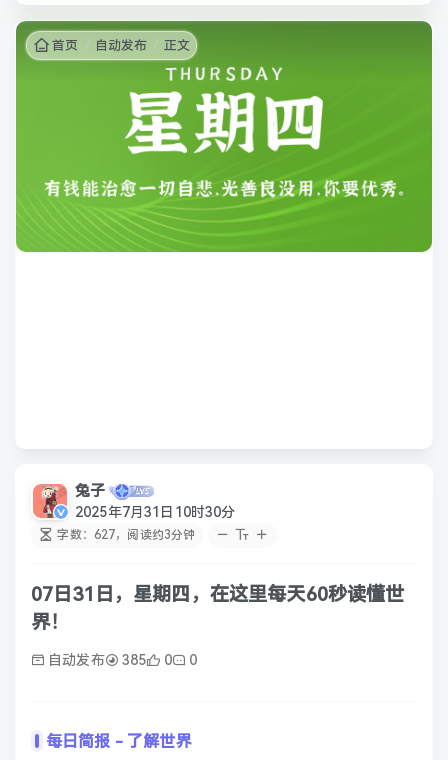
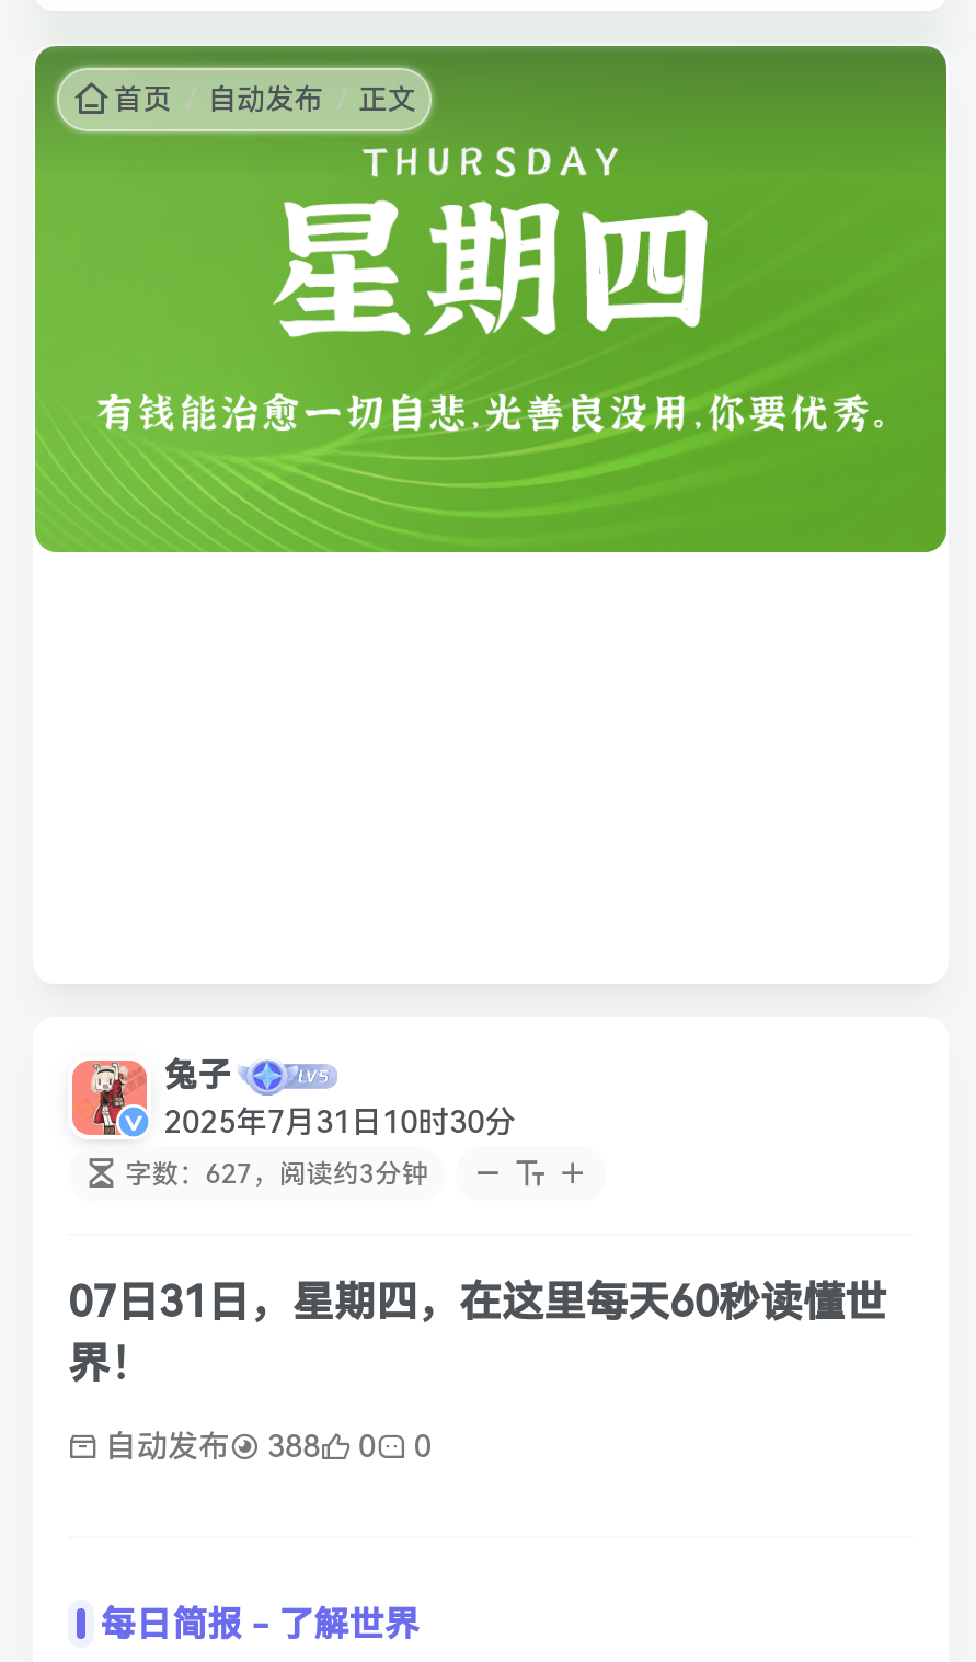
- 自动发布 385 0 0
+ 自动发布 388 0 0
